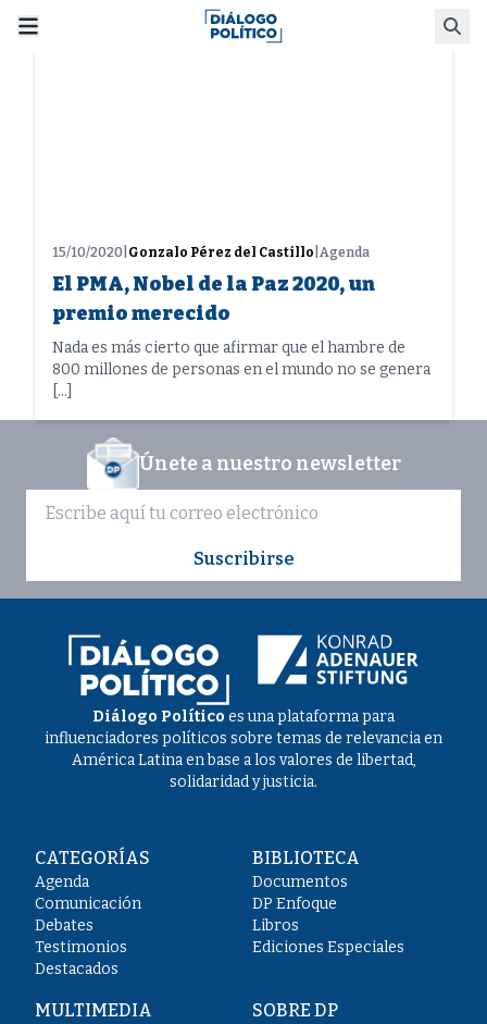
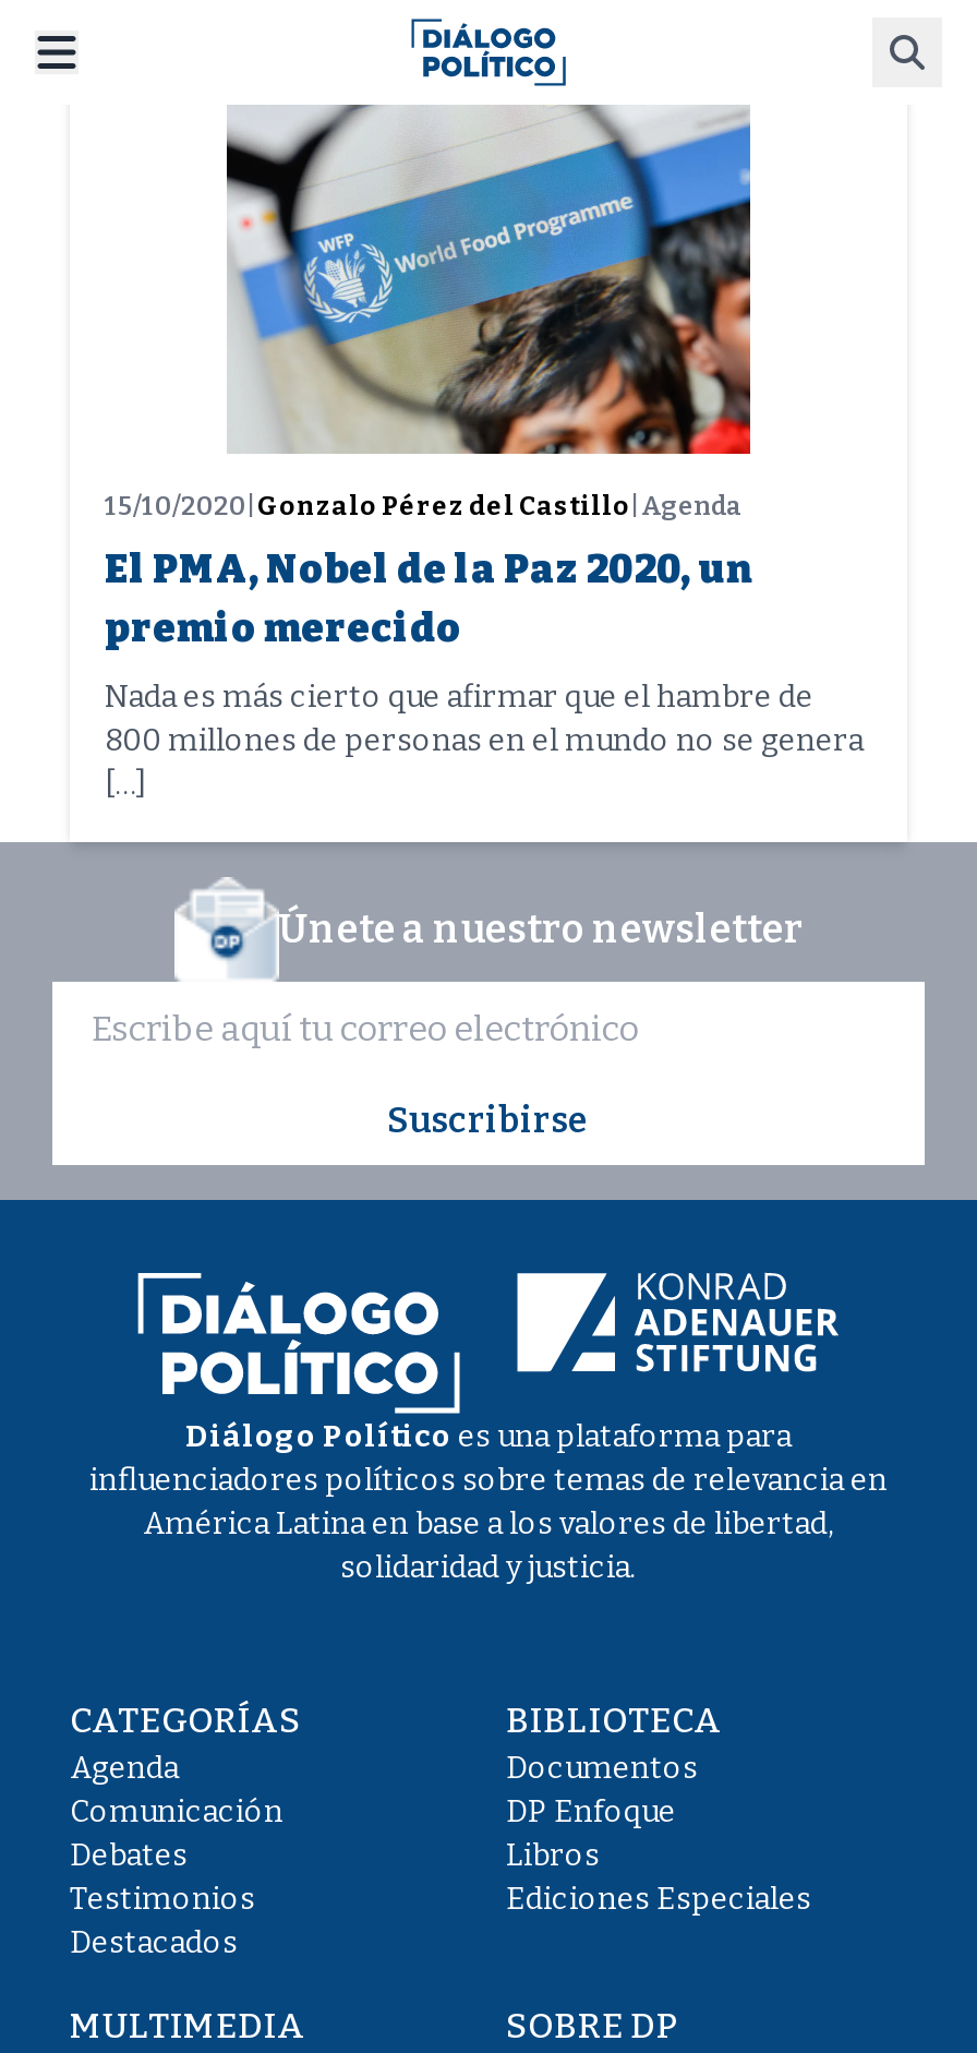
+ [image]
